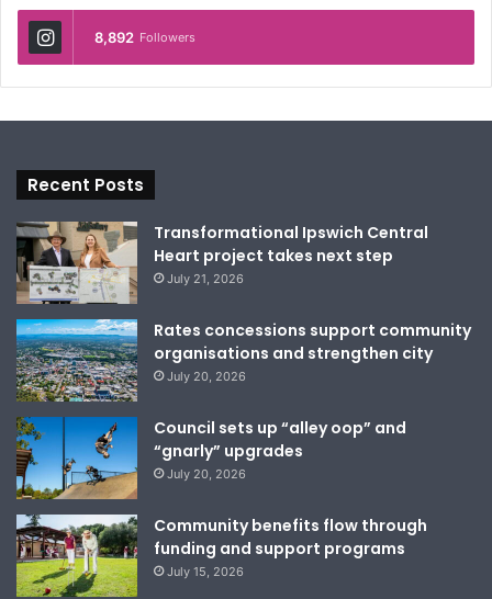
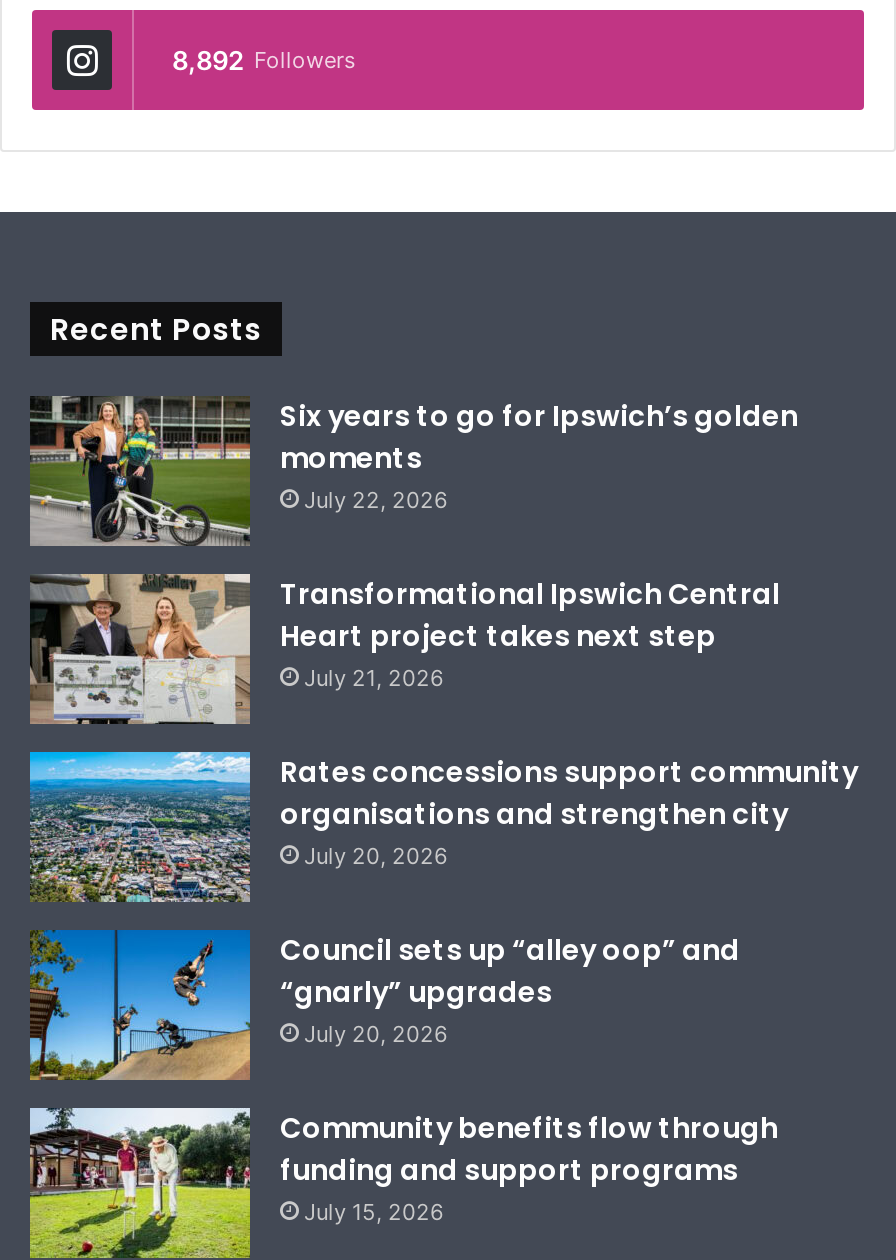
+ [image]
+ Six years to go for Ipswich’s golden
+ moments
+ July 22, 2026
